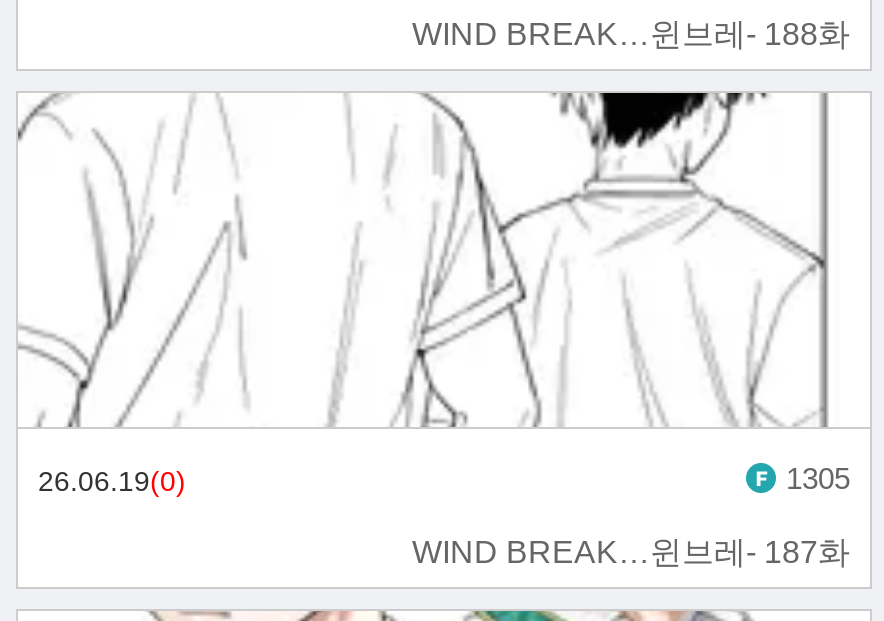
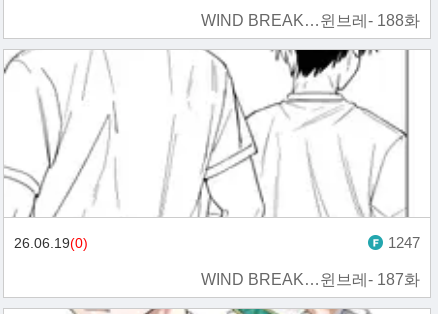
- 1305
+ 1247
